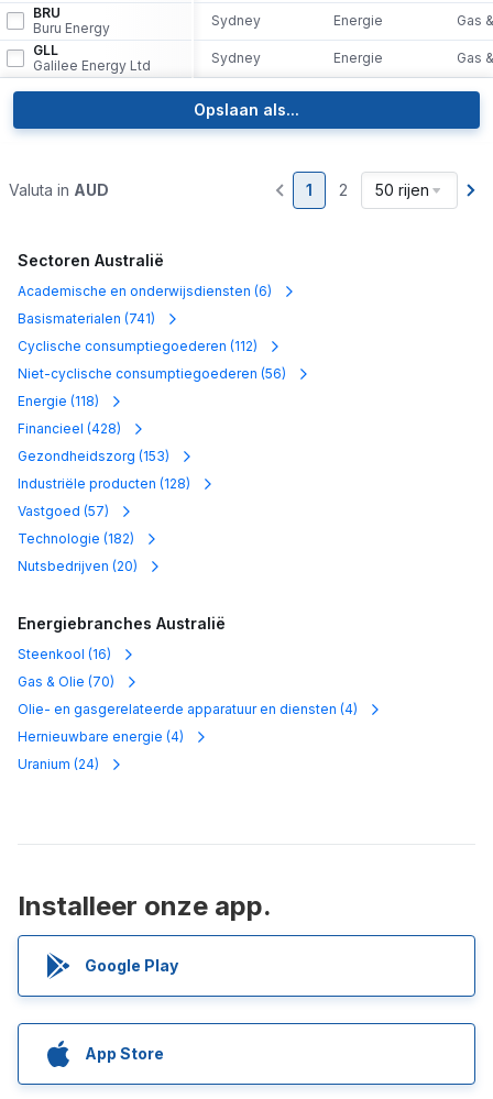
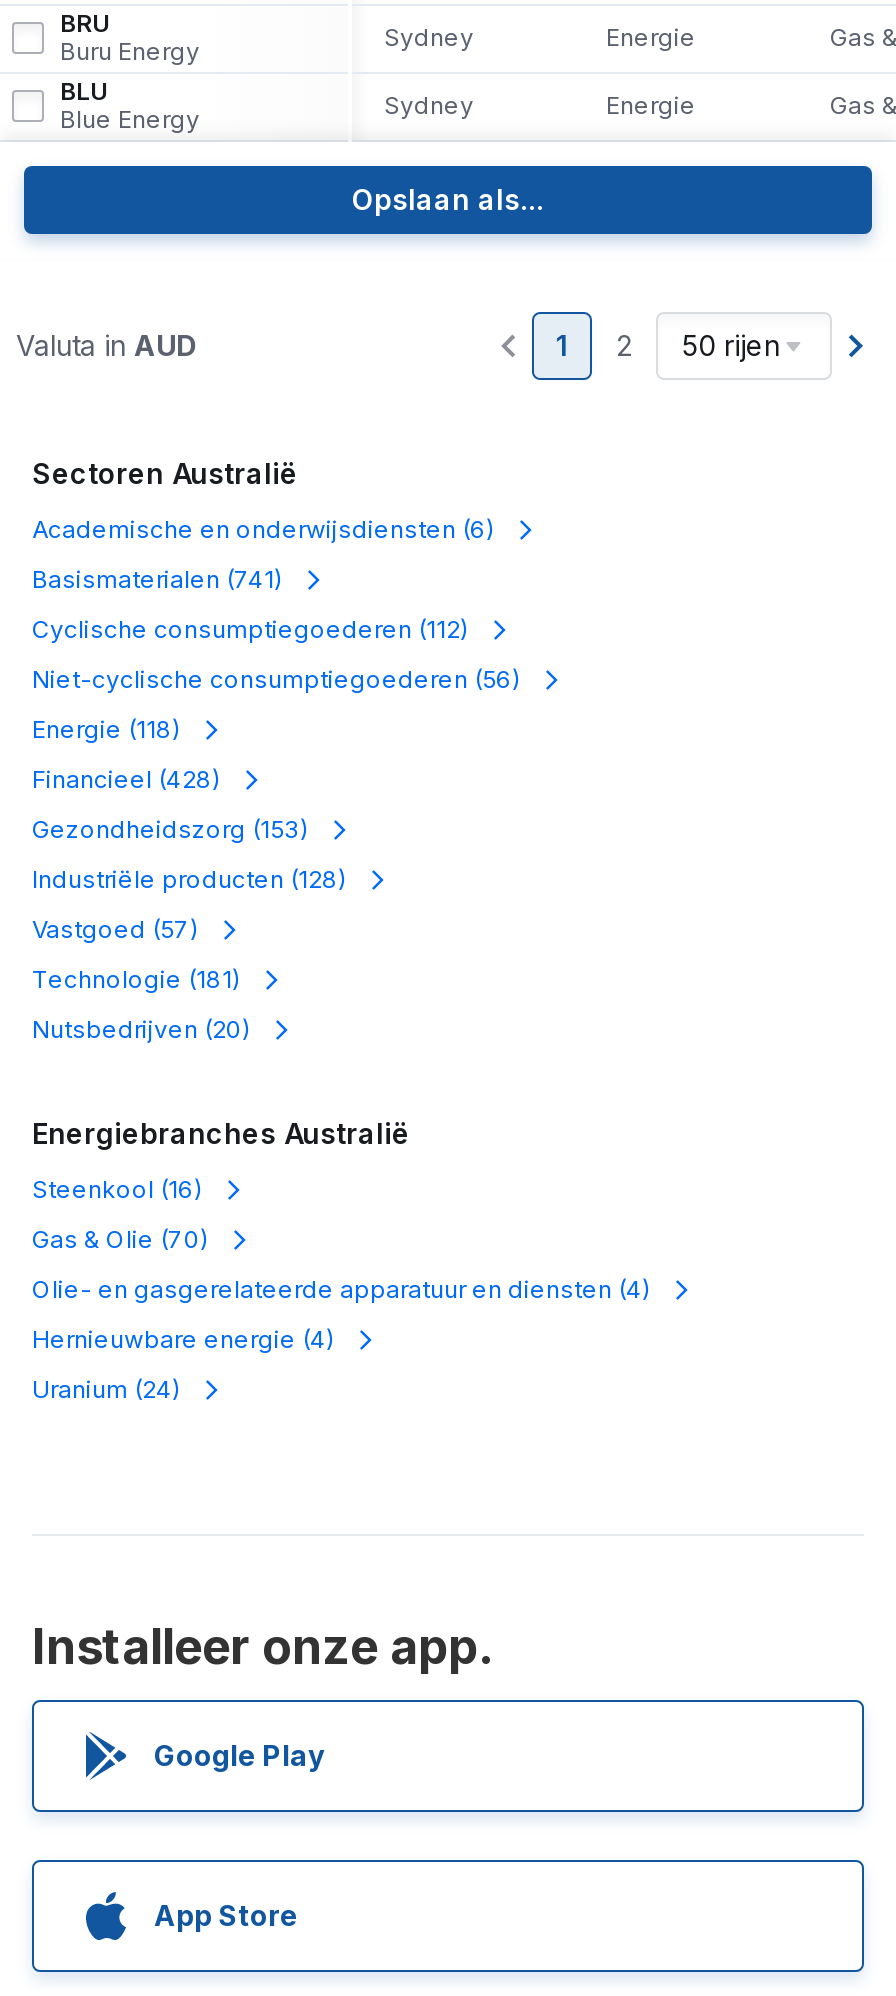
- GLL
- Galilee Energy Ltd
+ BLU
+ Blue Energy

- Technologie (182)
+ Technologie (181)
